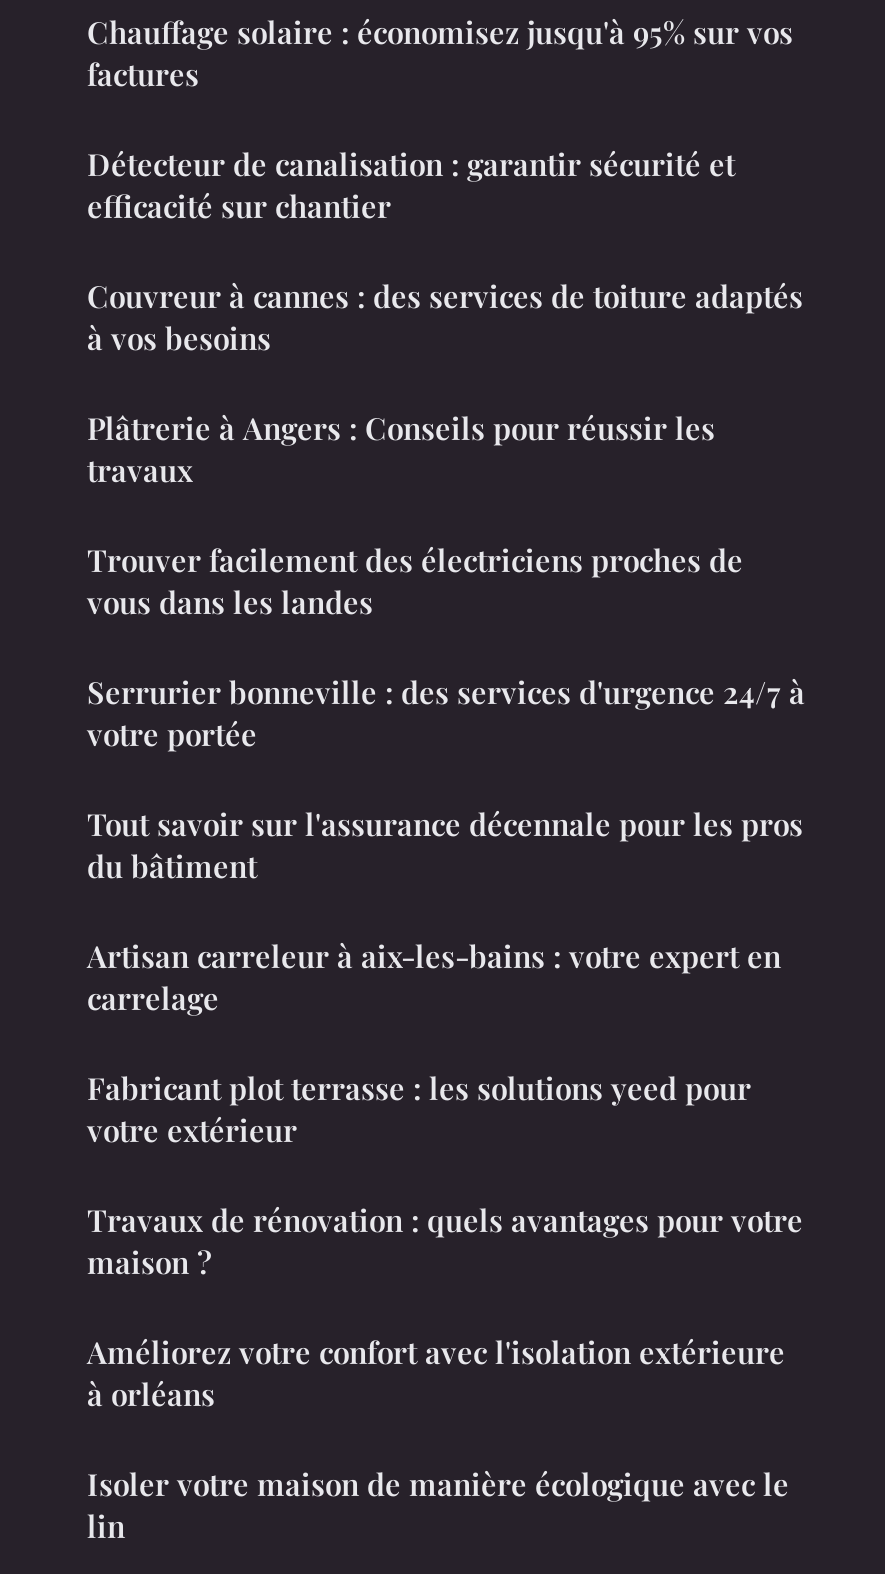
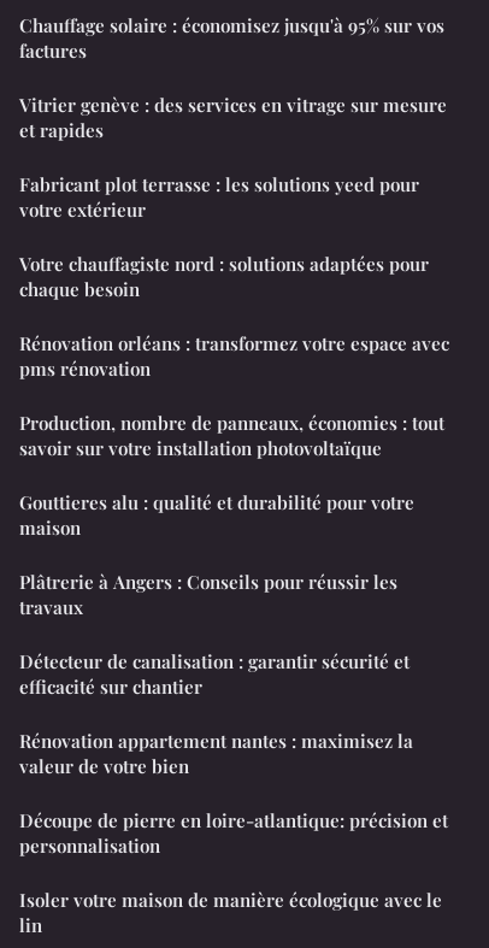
moved down: Plâtrerie à Angers : Conseils pour réussir les | travaux | Détecteur de canalisation : garantir sécurité et | efficacité sur chantier

- Couvreur à cannes : des services de toiture adaptés
- à vos besoins
- Trouver facilement des électriciens proches de
- vous dans les landes
- Serrurier bonneville : des services d'urgence 24/7 à
- votre portée
- Tout savoir sur l'assurance décennale pour les pros
- du bâtiment
- Artisan carreleur à aix-les-bains : votre expert en
- carrelage
+ Vitrier genève : des services en vitrage sur mesure
+ et rapides

moved up: Fabricant plot terrasse : les solutions yeed pour | votre extérieur

- Travaux de rénovation : quels avantages pour votre
- maison ?
- Améliorez votre confort avec l'isolation extérieure
- à orléans
+ Votre chauffagiste nord : solutions adaptées pour
+ chaque besoin
+ Rénovation orléans : transformez votre espace avec
+ pms rénovation
+ Production, nombre de panneaux, économies : tout
+ savoir sur votre installation photovoltaïque
+ Gouttieres alu : qualité et durabilité pour votre
+ maison
+ Rénovation appartement nantes : maximisez la
+ valeur de votre bien
+ Découpe de pierre en loire-atlantique: précision et
+ personnalisation
